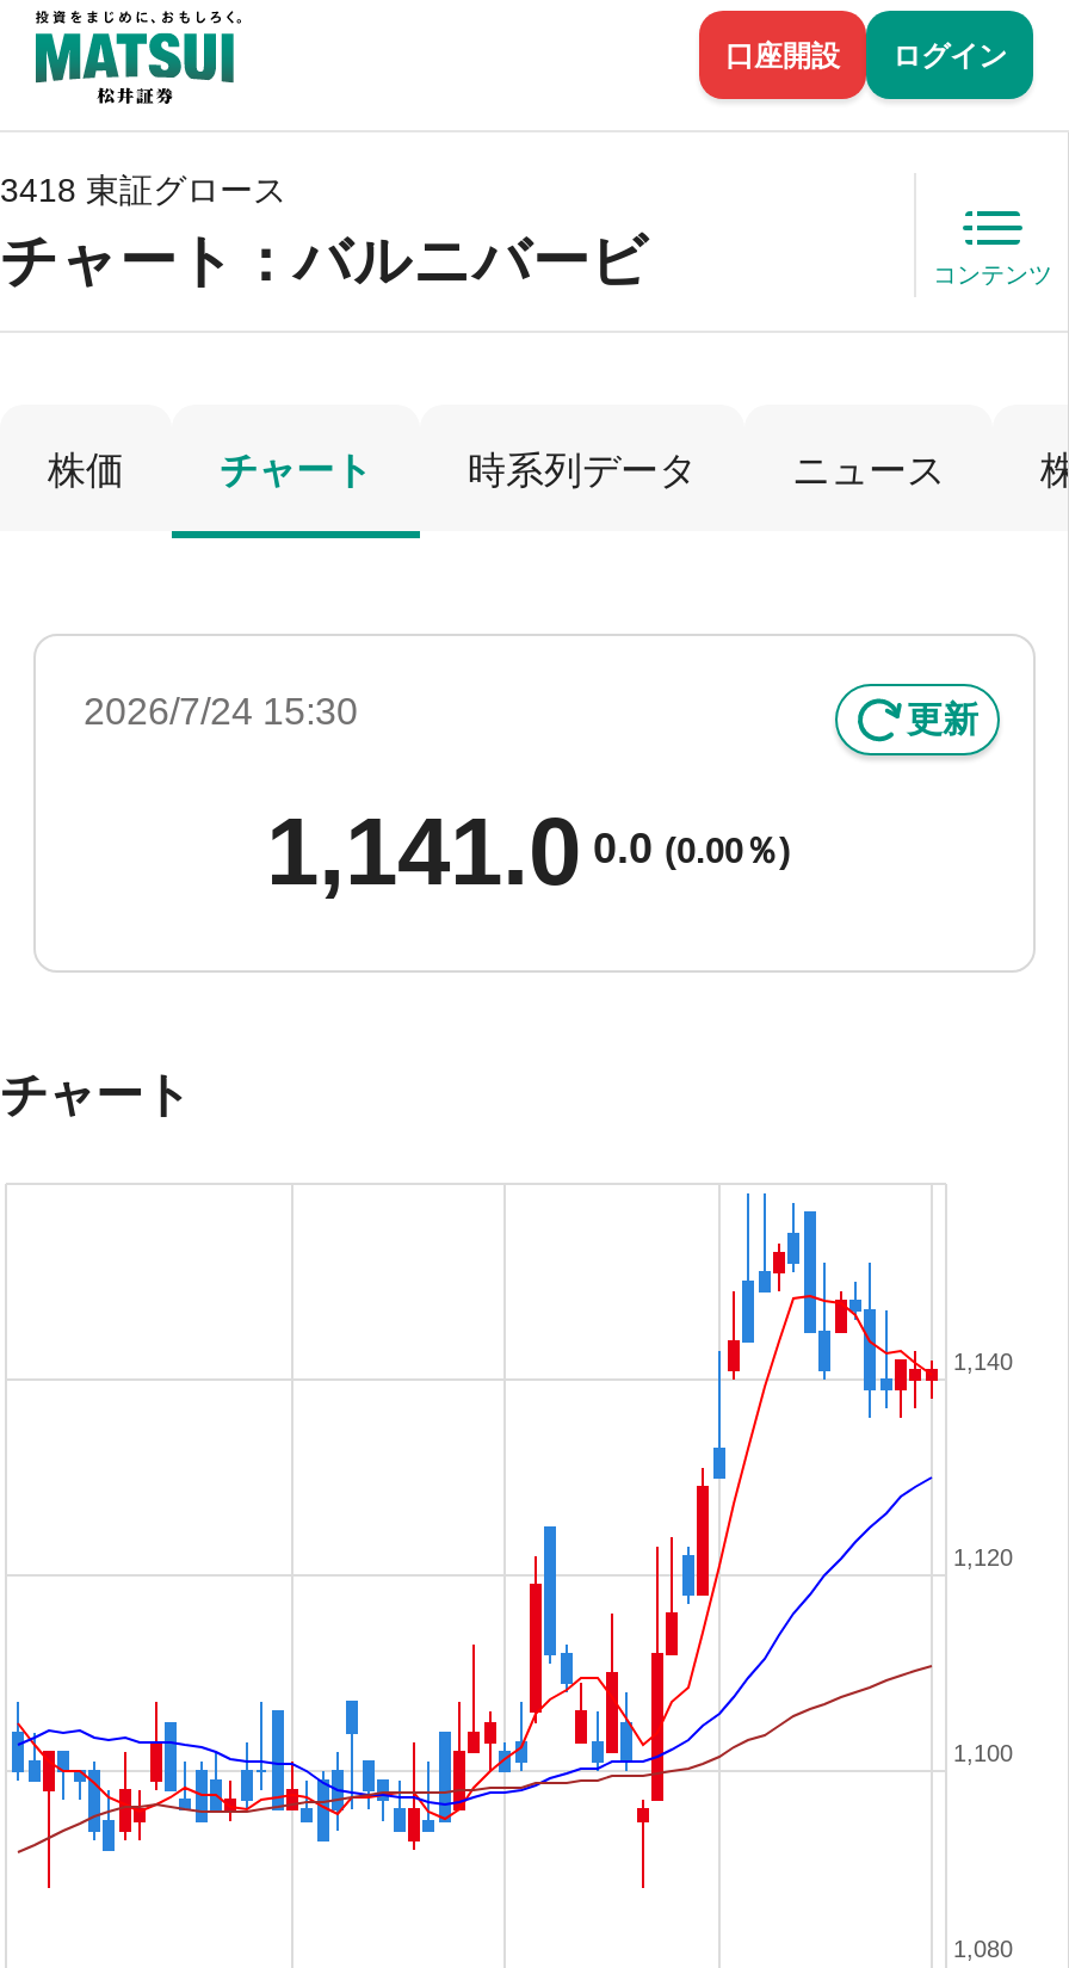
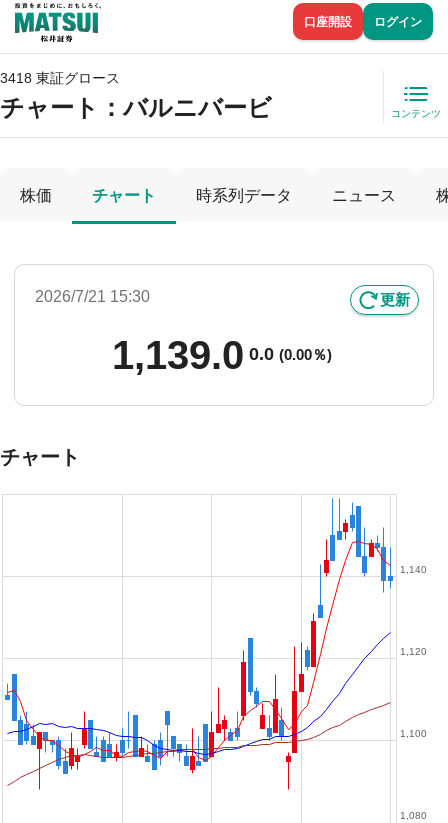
- 2026/7/24 15:30
+ 2026/7/21 15:30

- 1,141.0 0.0 (0.00％)
+ 1,139.0 0.0 (0.00％)

- [image]
+ [image]
